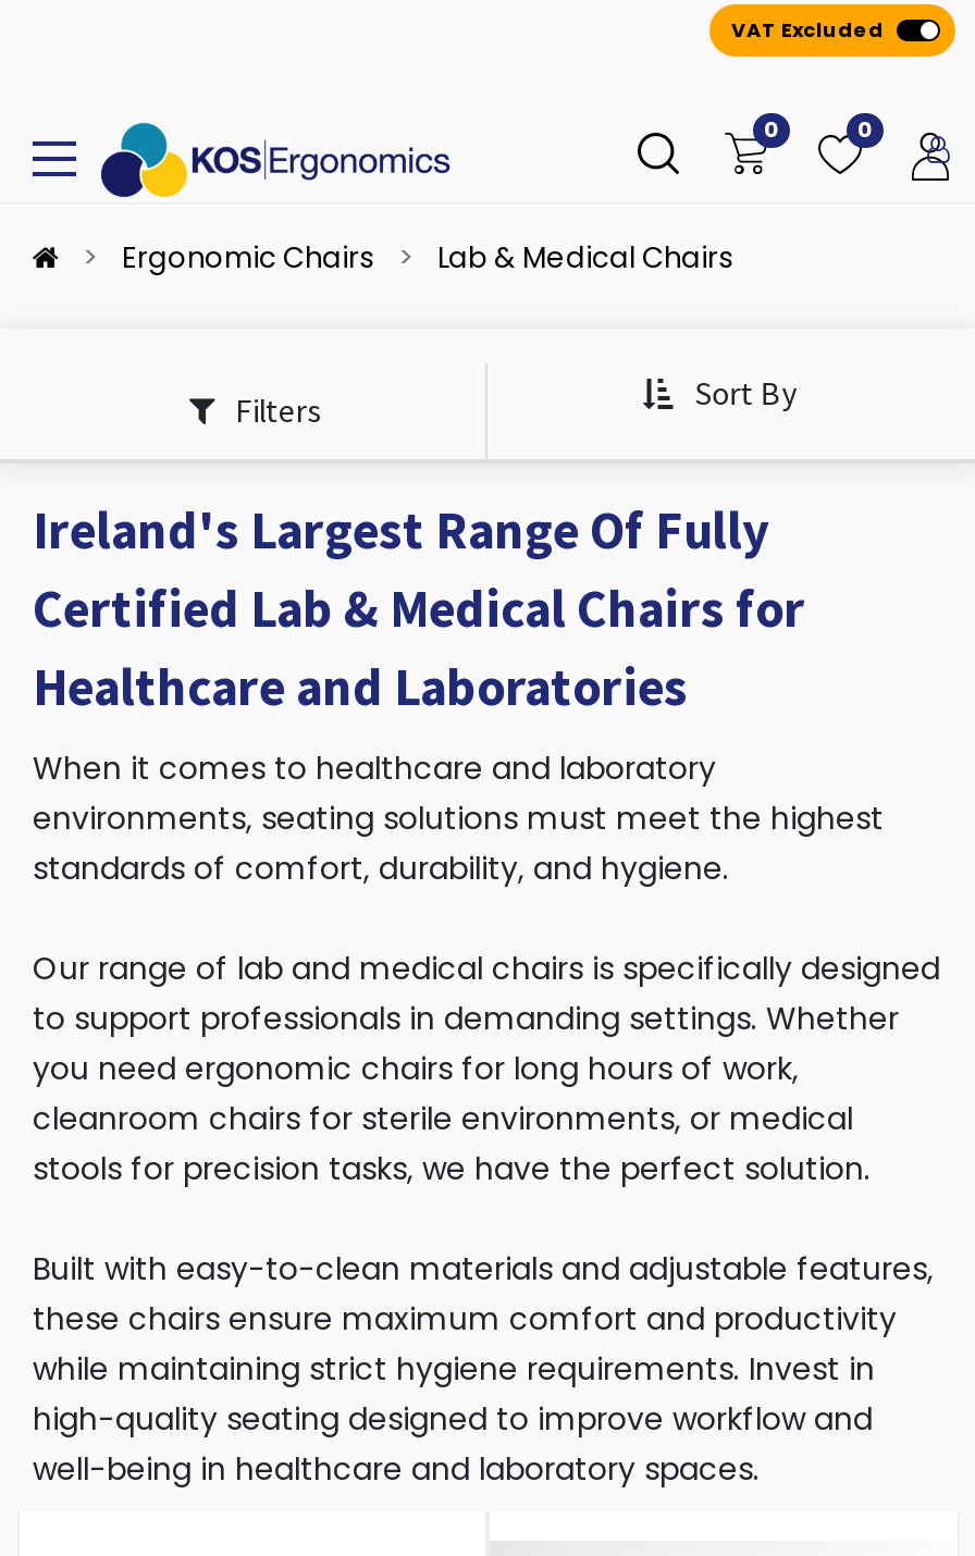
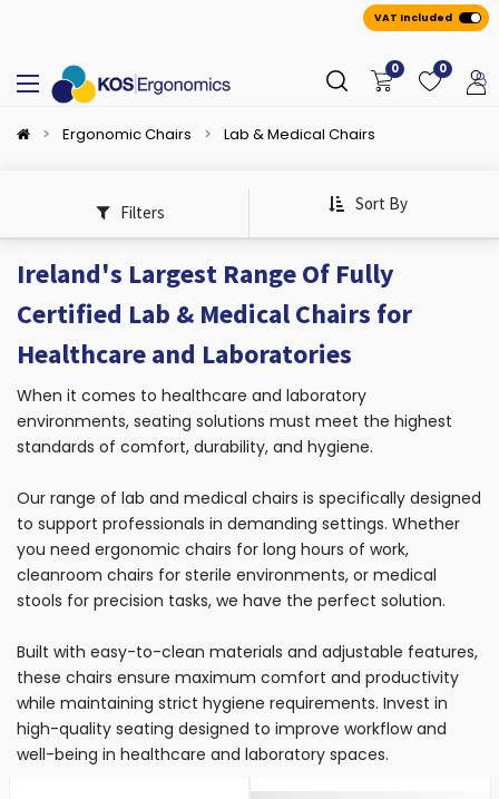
- VAT Excluded
+ VAT Included
